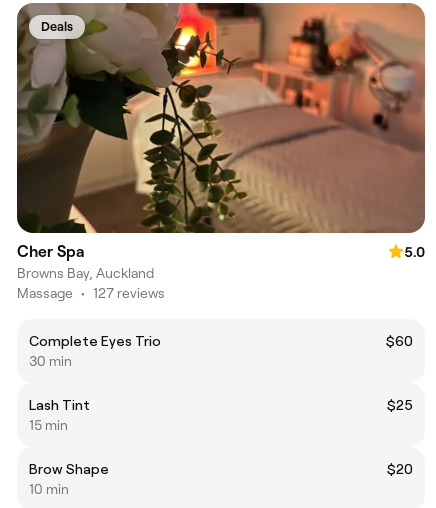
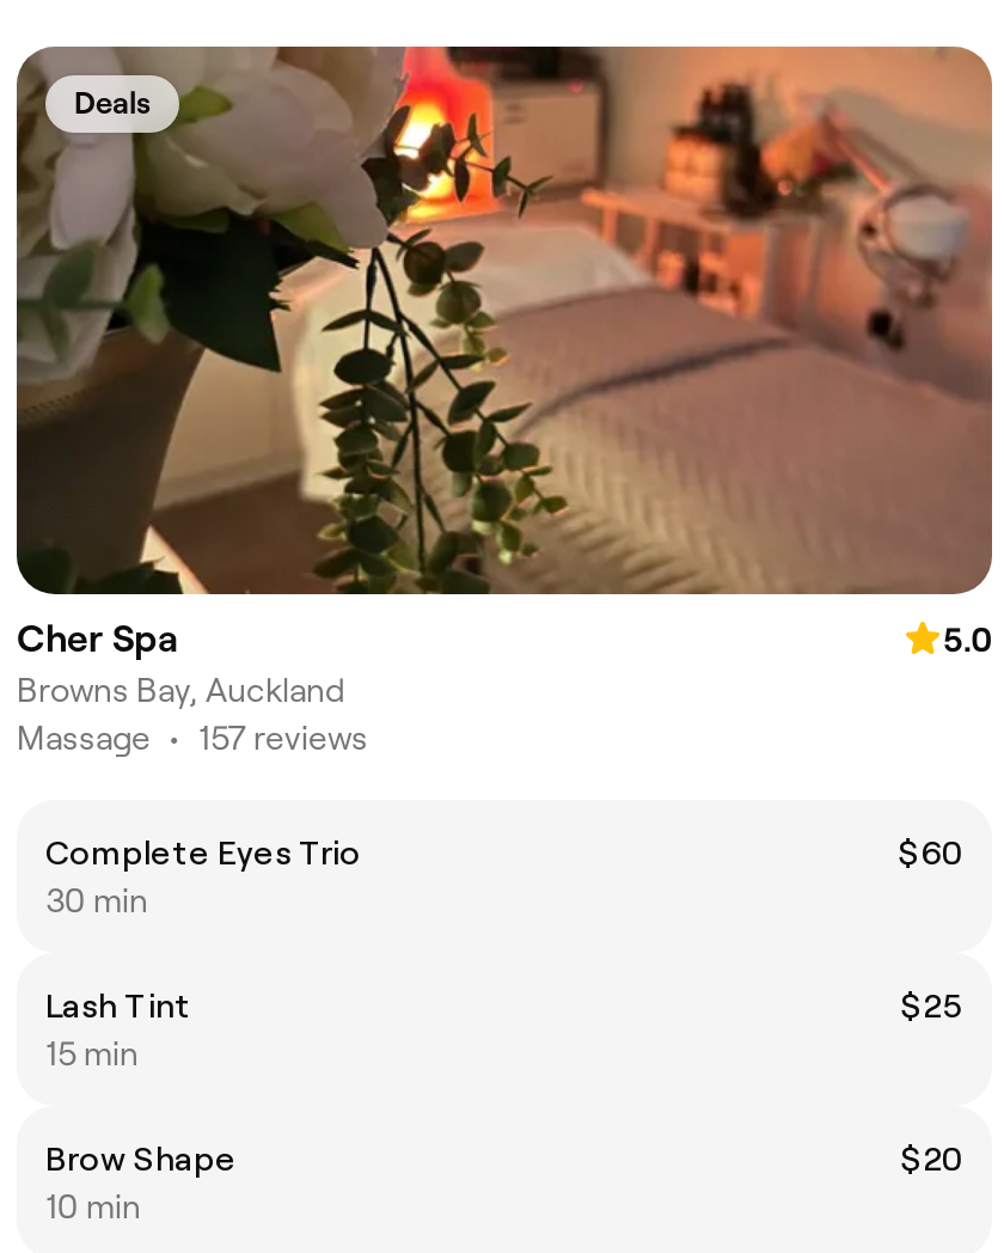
- Massage • 127 reviews
+ Massage • 157 reviews
